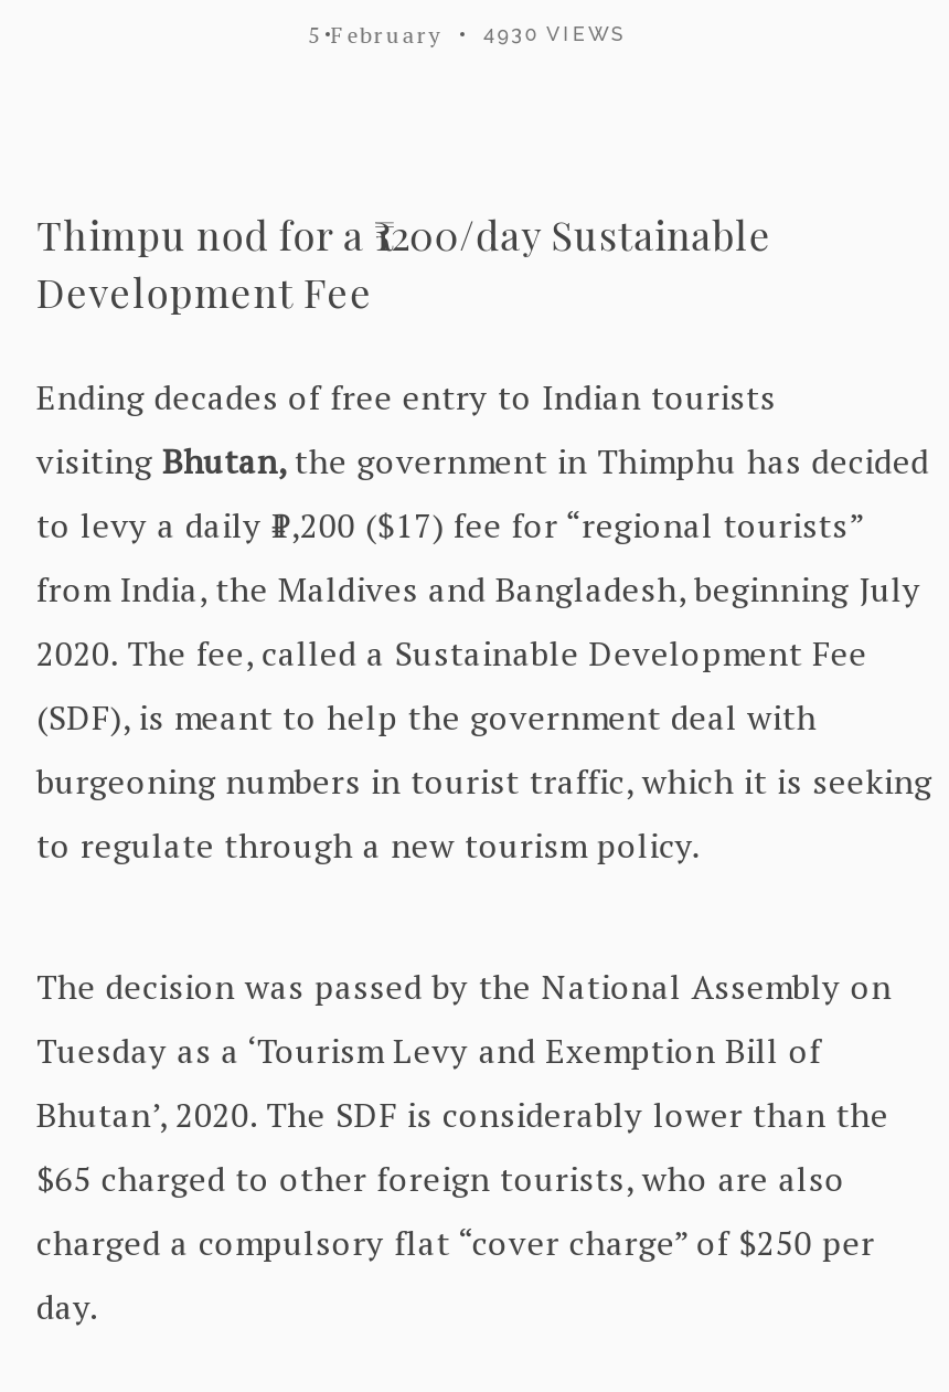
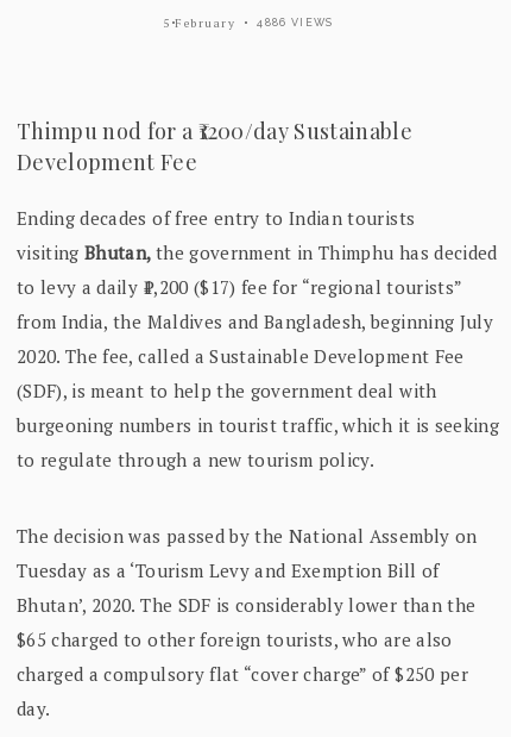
- 5 February 4930 VIEWS
+ 5 February 4886 VIEWS
